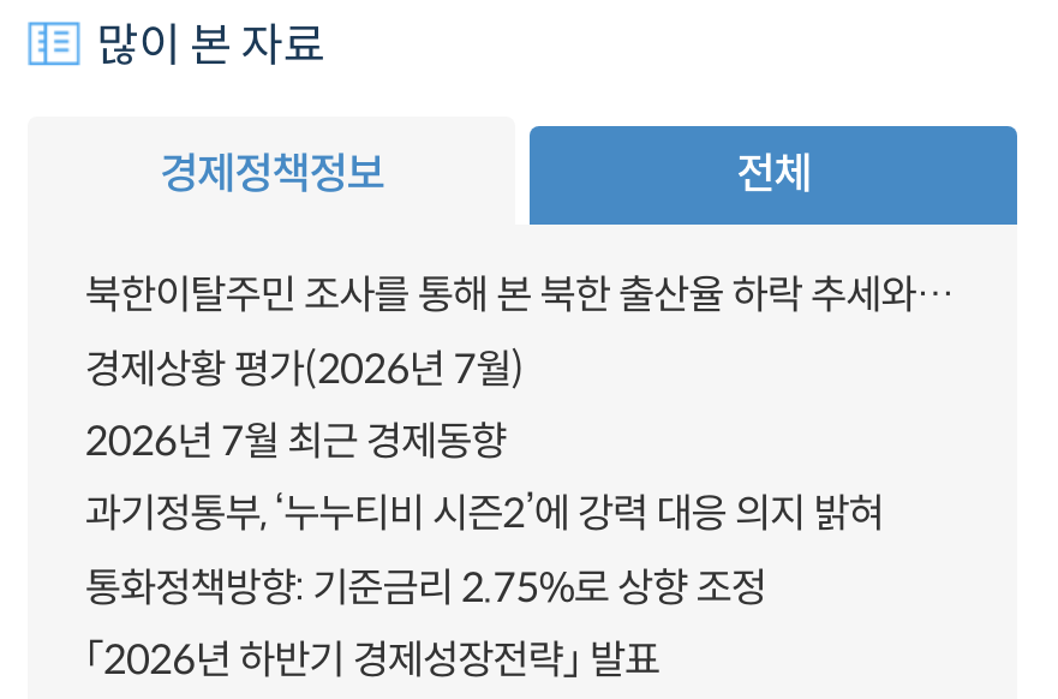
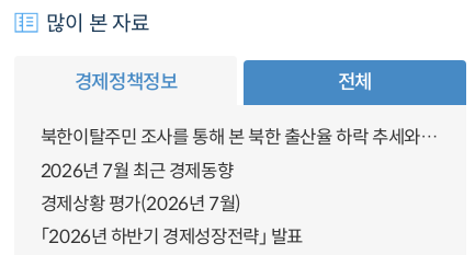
moved down: 경제상황 평가(2026년 7월)

- 과기정통부, ‘누누티비 시즌2’에 강력 대응 의지 밝혀
- 통화정책방향: 기준금리 2.75%로 상향 조정
